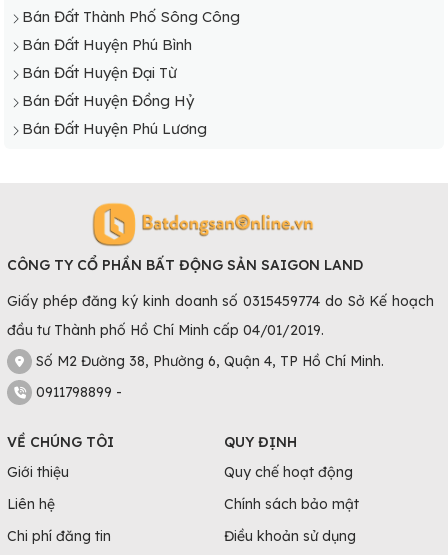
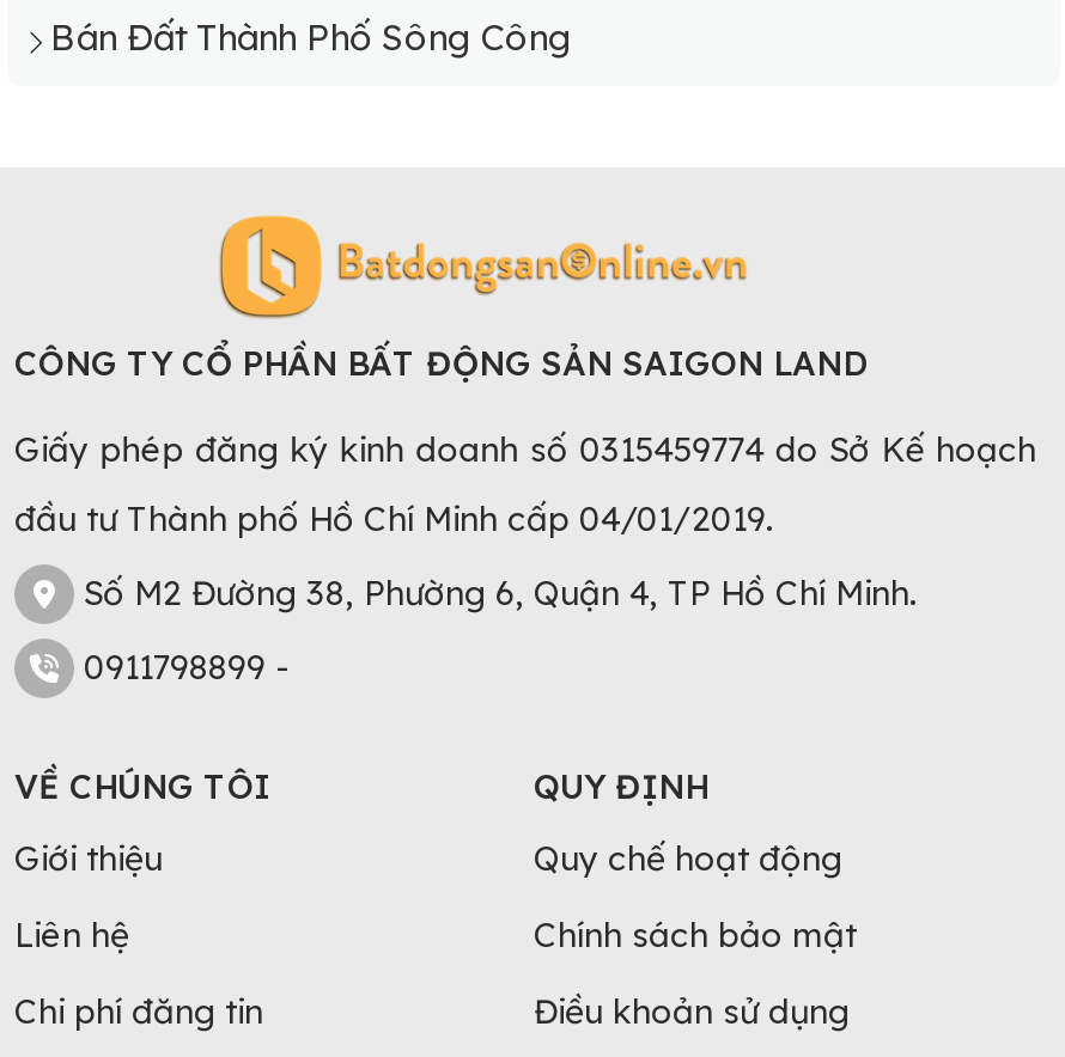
- Bán Đất Huyện Phú Bình
- Bán Đất Huyện Đại Từ
- Bán Đất Huyện Đồng Hỷ
- Bán Đất Huyện Phú Lương
